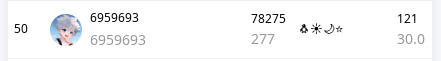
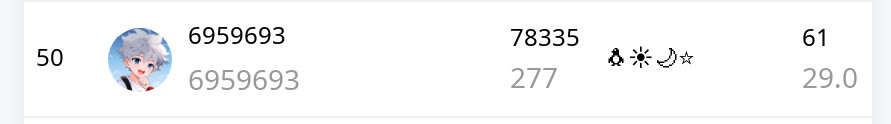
- 78275
+ 78335

- 121
+ 61

- 30.0
+ 29.0
